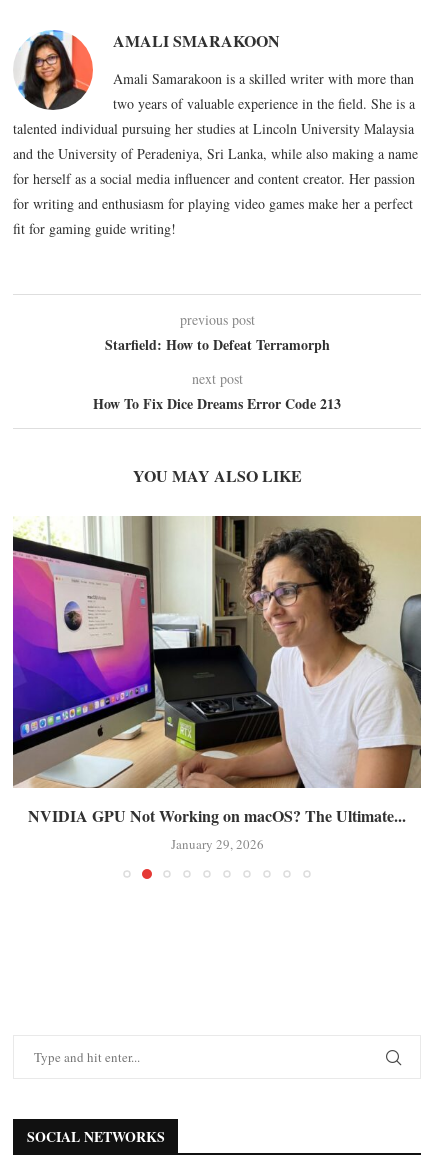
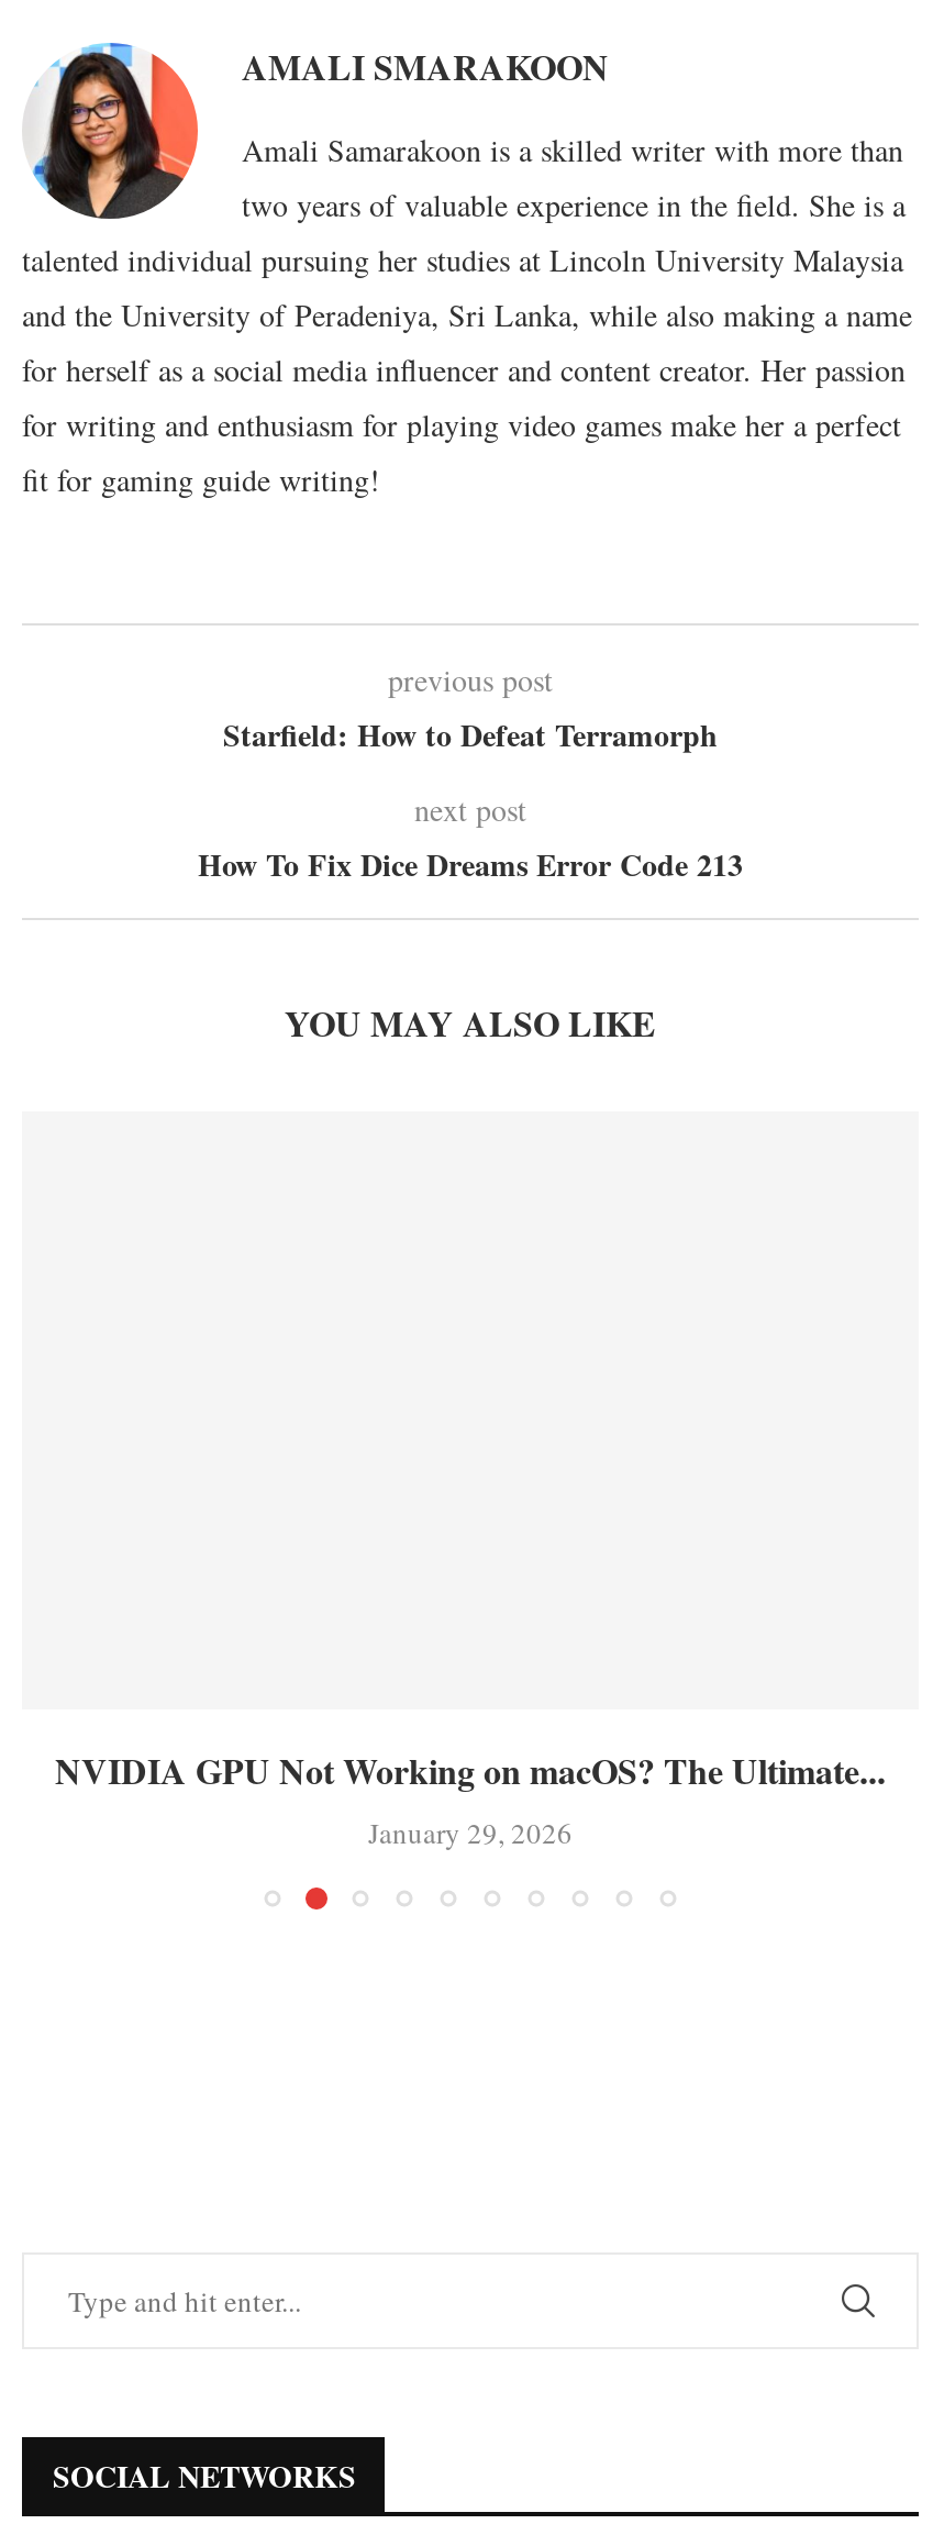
- [image]
